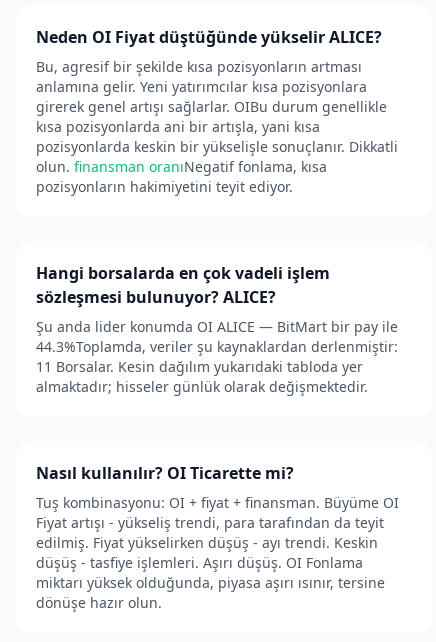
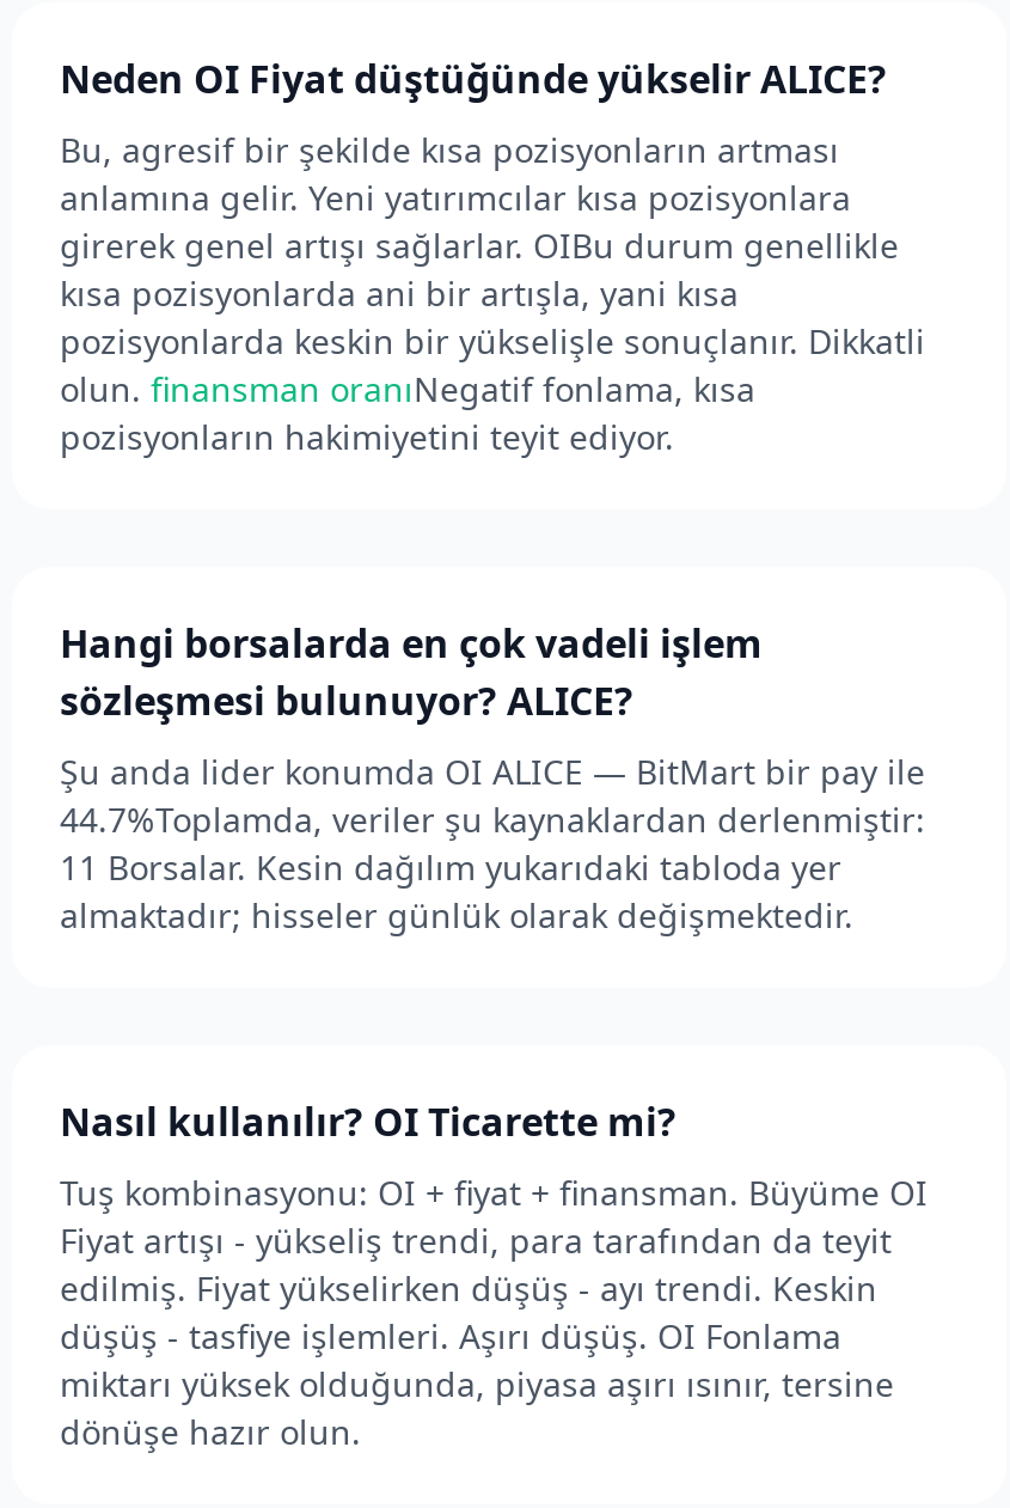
- 44.3%Toplamda, veriler şu kaynaklardan derlenmiştir:
+ 44.7%Toplamda, veriler şu kaynaklardan derlenmiştir:
